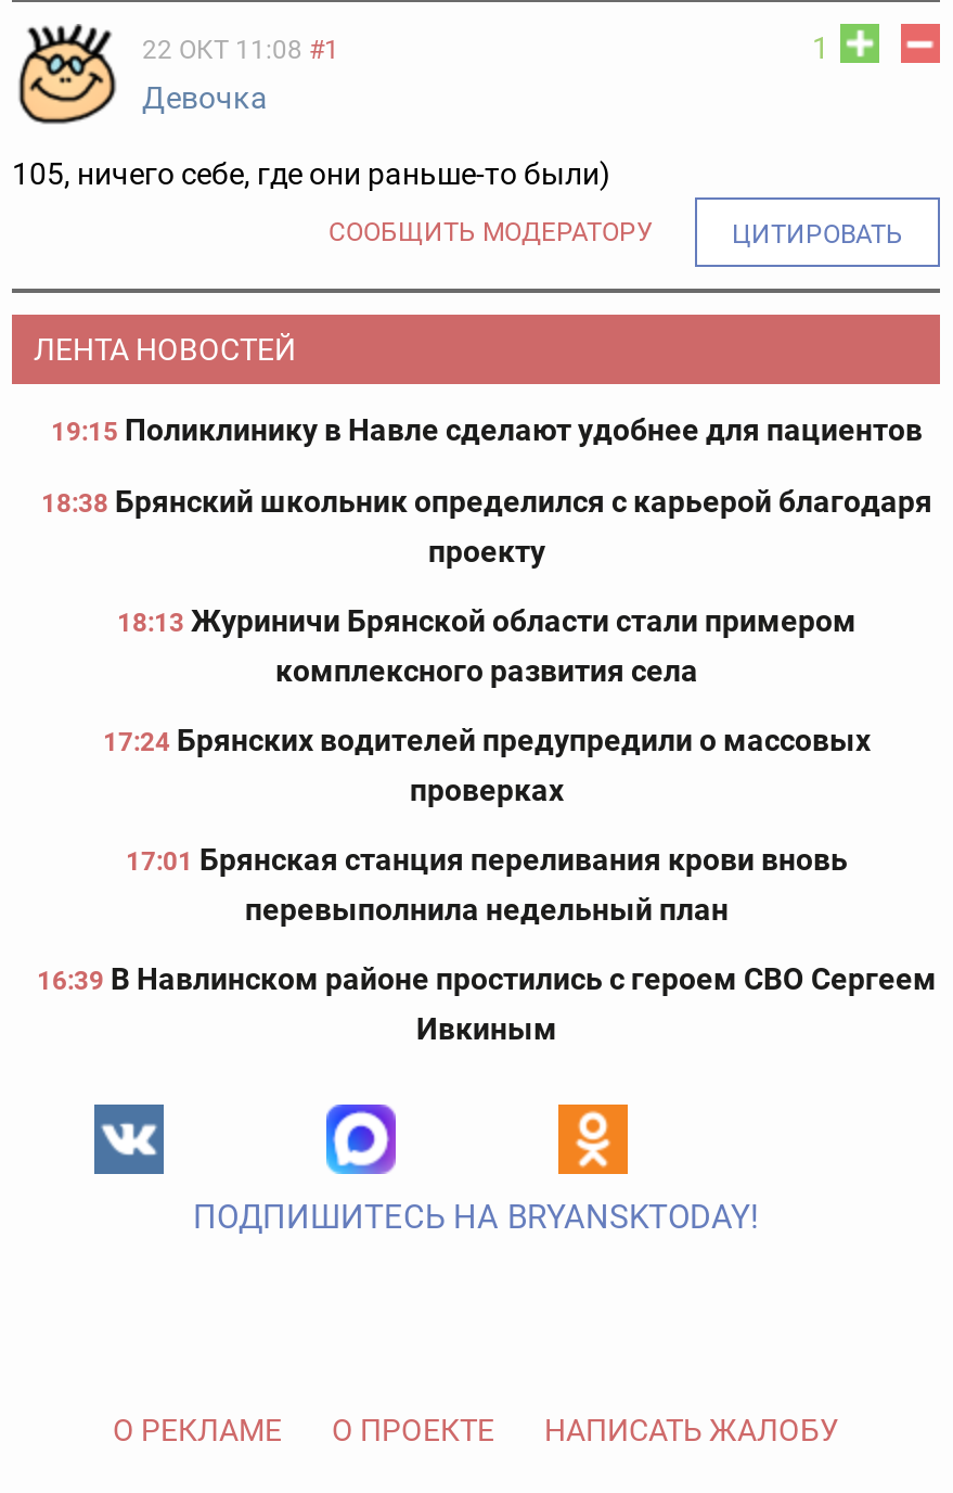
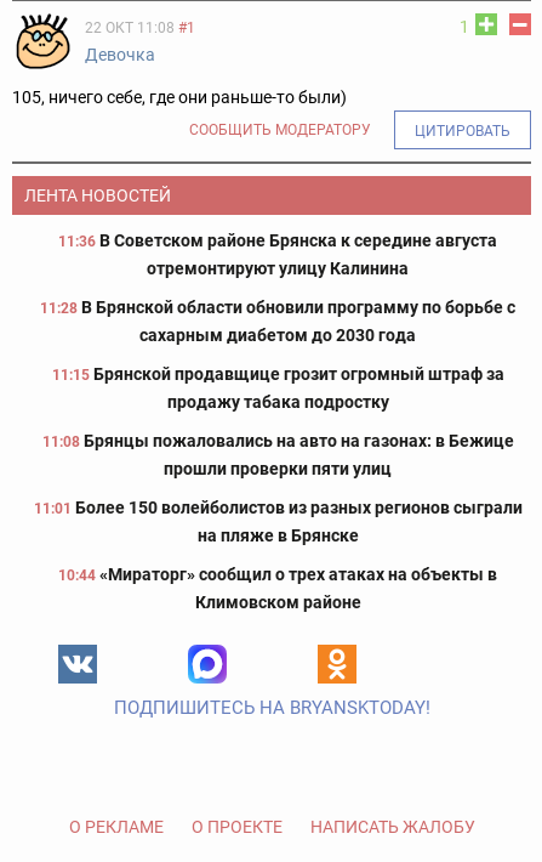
- 19:15 Поликлинику в Навле сделают удобнее для пациентов
+ 11:36 В Советском районе Брянска к середине августа
+ отремонтируют улицу Калинина

- 18:38 Брянский школьник определился с карьерой благодаря
- проекту
+ 11:28 В Брянской области обновили программу по борьбе с
+ сахарным диабетом до 2030 года

- 18:13 Журиничи Брянской области стали примером
- комплексного развития села
+ 11:15 Брянской продавщице грозит огромный штраф за
+ продажу табака подростку

- 17:24 Брянских водителей предупредили о массовых
- проверках
+ 11:08 Брянцы пожаловались на авто на газонах: в Бежице
+ прошли проверки пяти улиц

- 17:01 Брянская станция переливания крови вновь
- перевыполнила недельный план
+ 11:01 Более 150 волейболистов из разных регионов сыграли
+ на пляже в Брянске

- 16:39 В Навлинском районе простились с героем СВО Сергеем
- Ивкиным
+ 10:44 «Мираторг» сообщил о трех атаках на объекты в
+ Климовском районе
